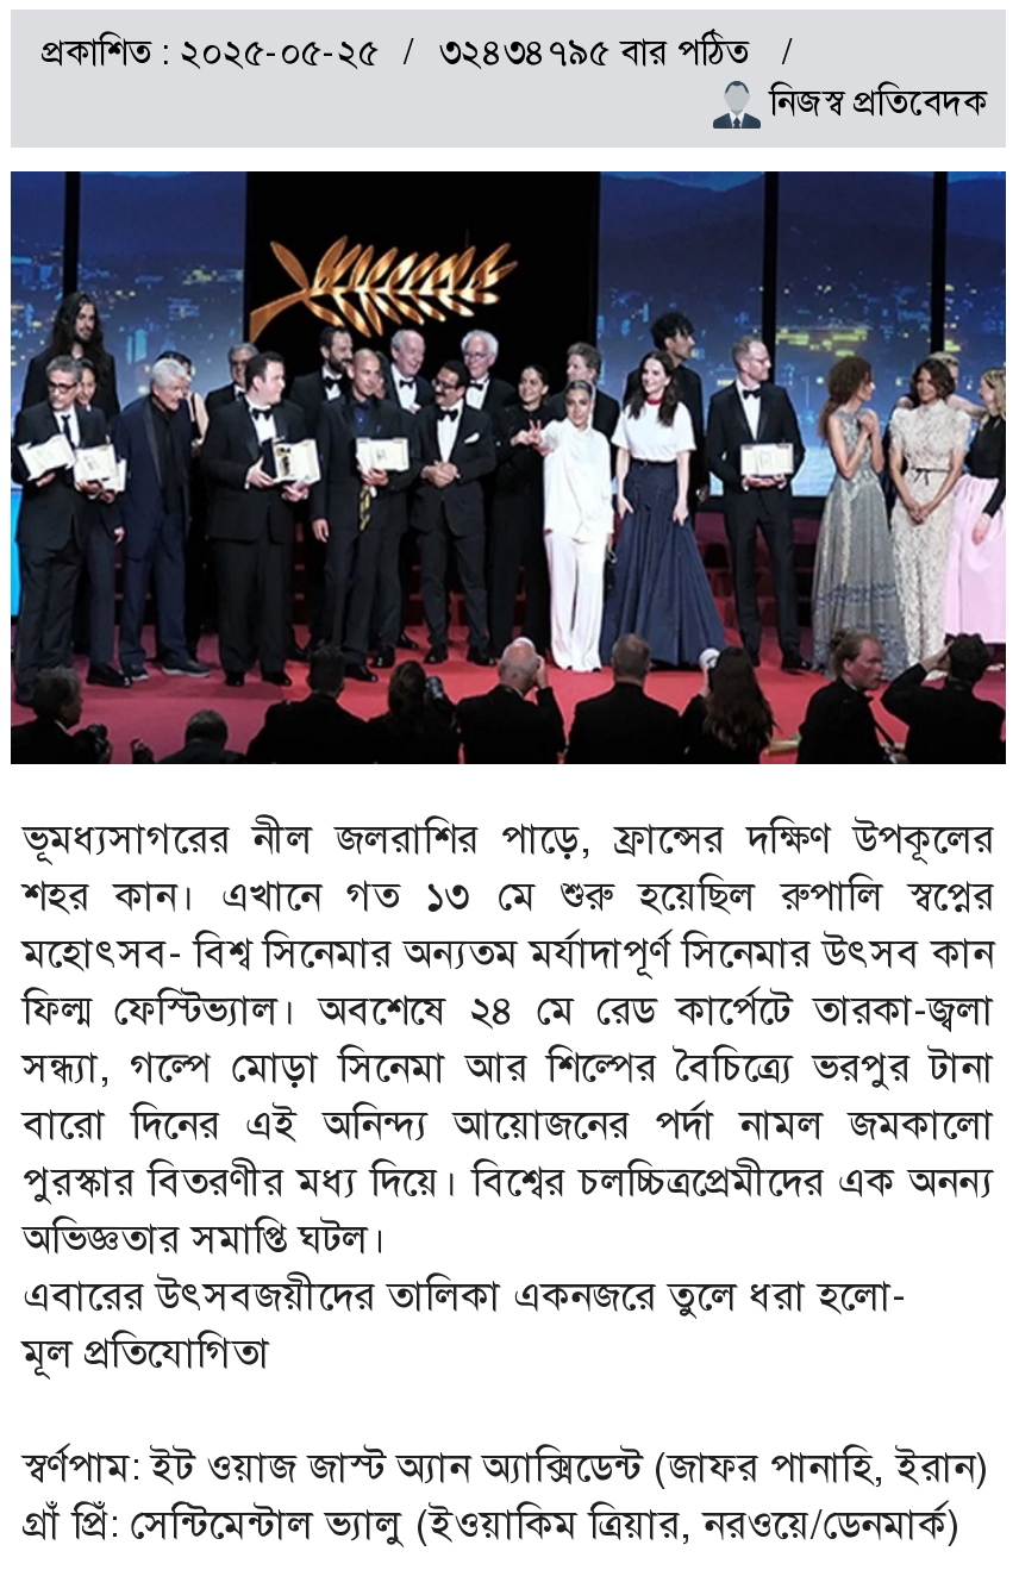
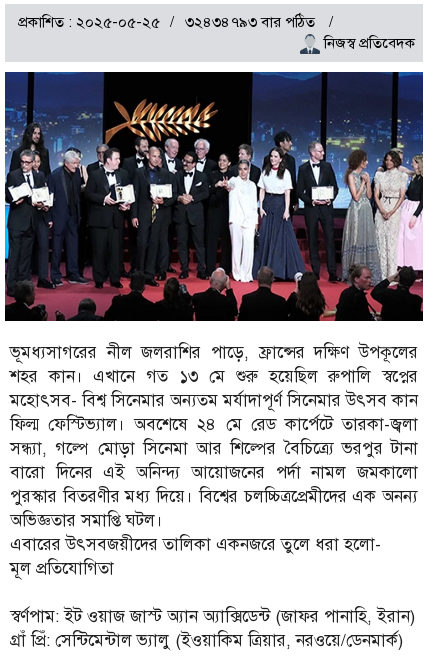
- প্রকাশিত : ২০২৫-০৫-২৫ ৩২৪৩৪৭৯৫ বার পঠিত
+ প্রকাশিত : ২০২৫-০৫-২৫ ৩২৪৩৪৭৯৩ বার পঠিত
